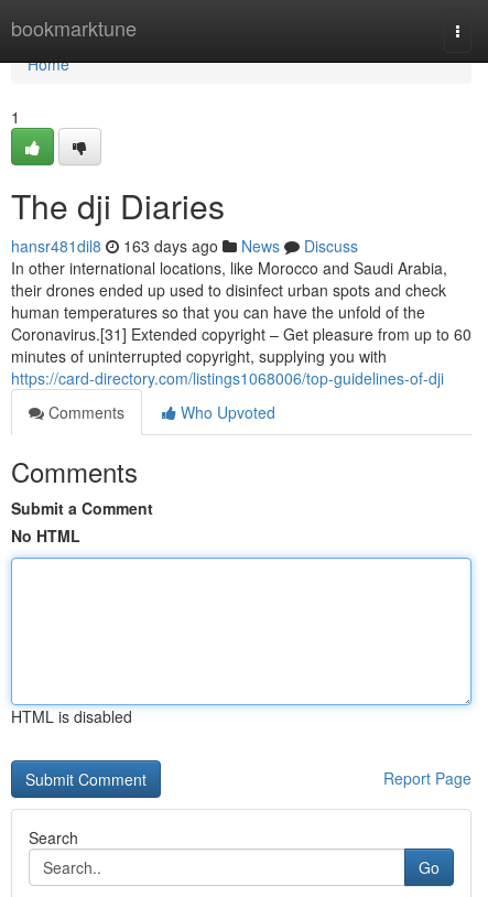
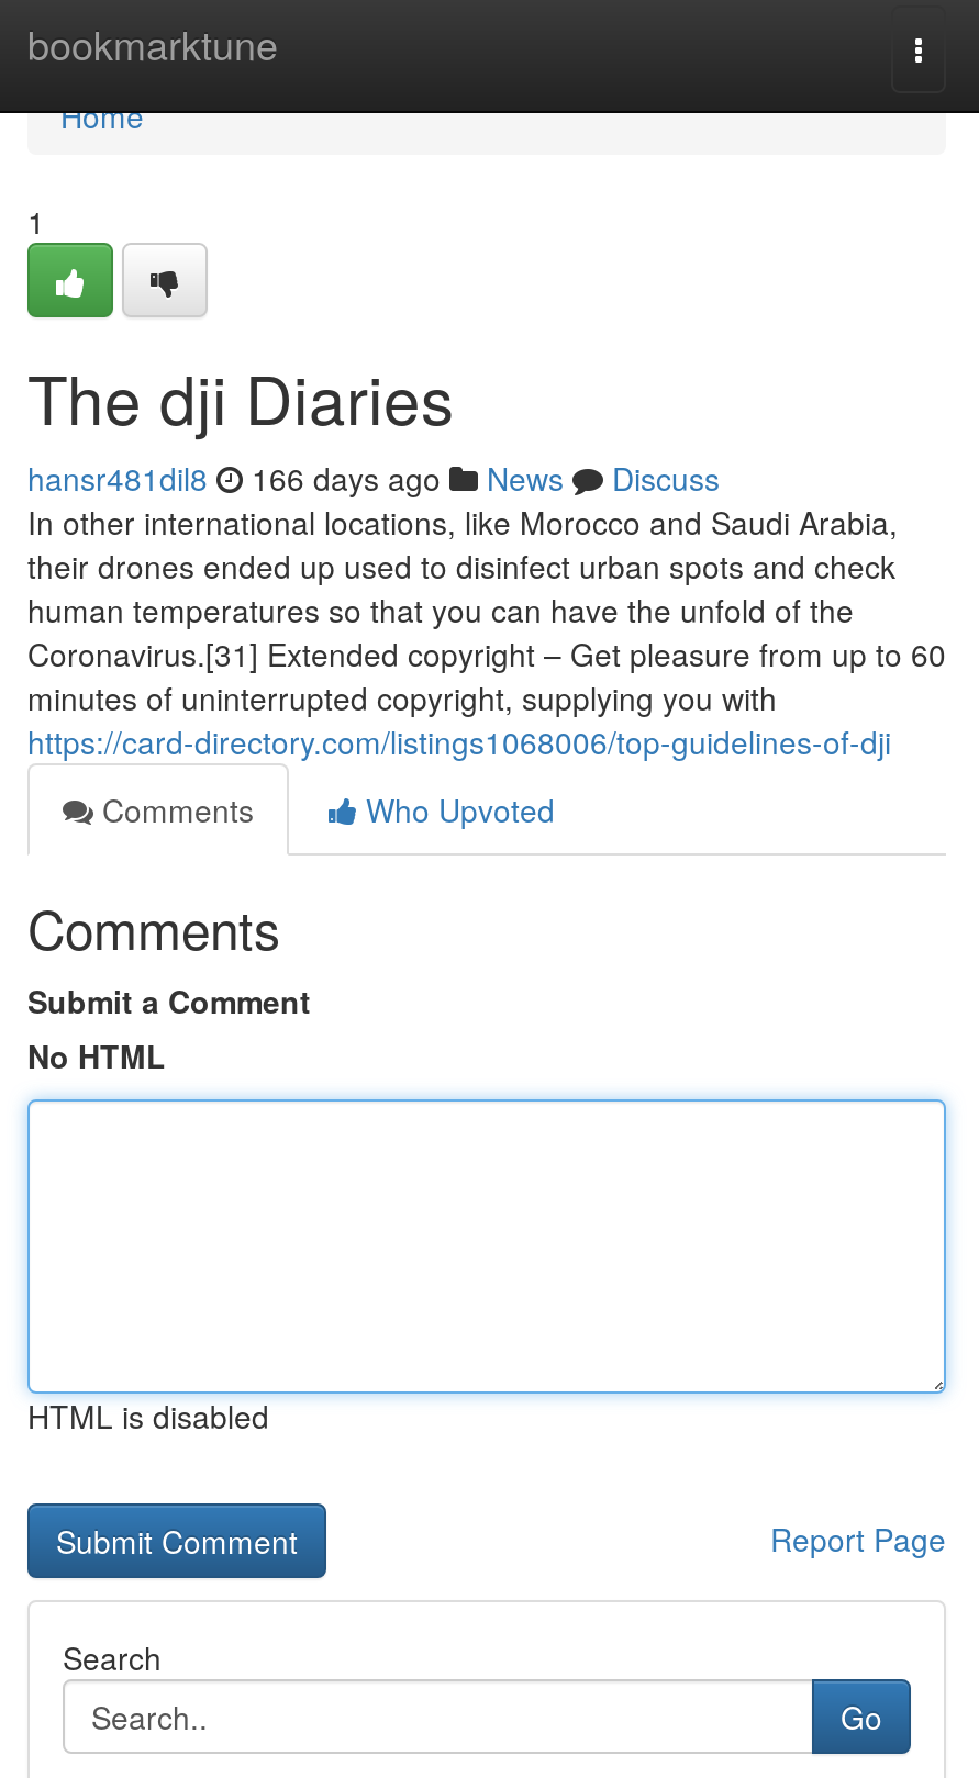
- hansr481dil8 163 days ago News Discuss
+ hansr481dil8 166 days ago News Discuss
